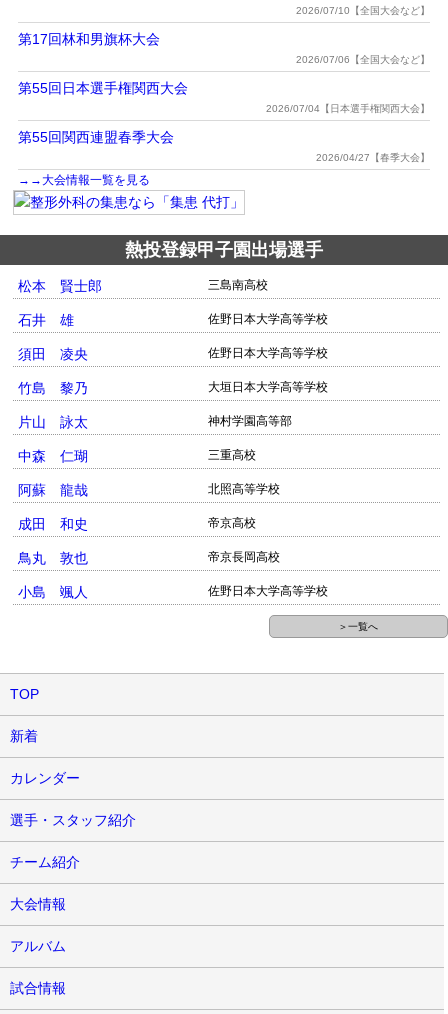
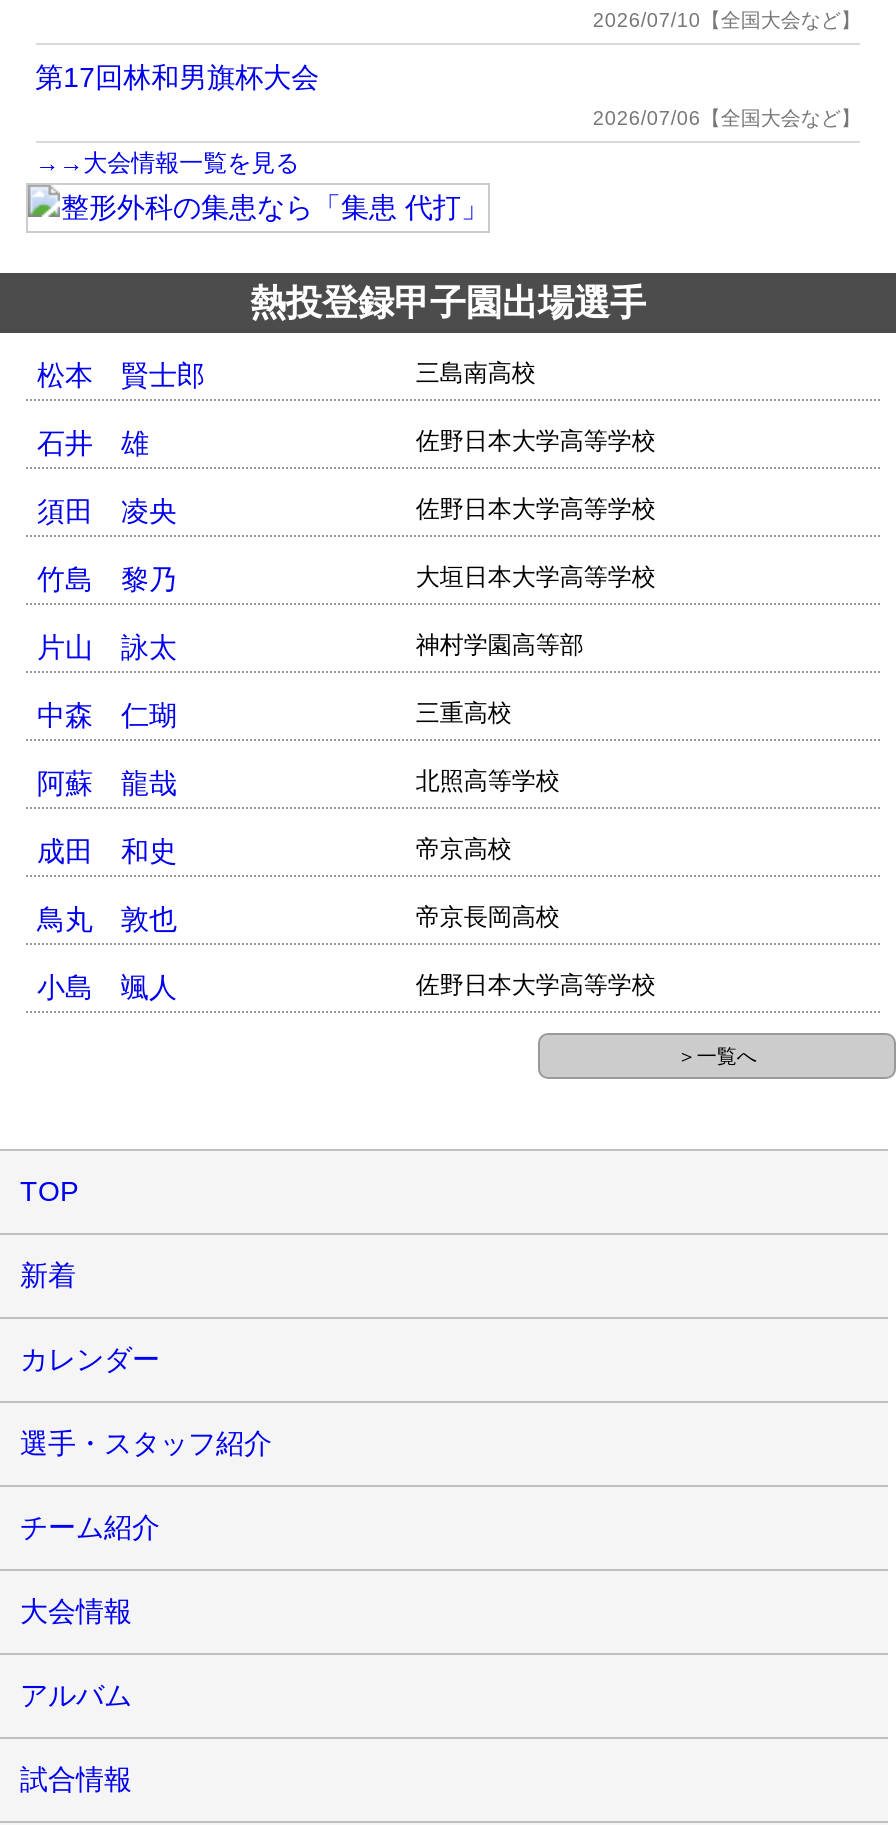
- 第55回日本選手権関西大会
- 2026/07/04【日本選手権関西大会】
- 第55回関西連盟春季大会
- 2026/04/27【春季大会】
